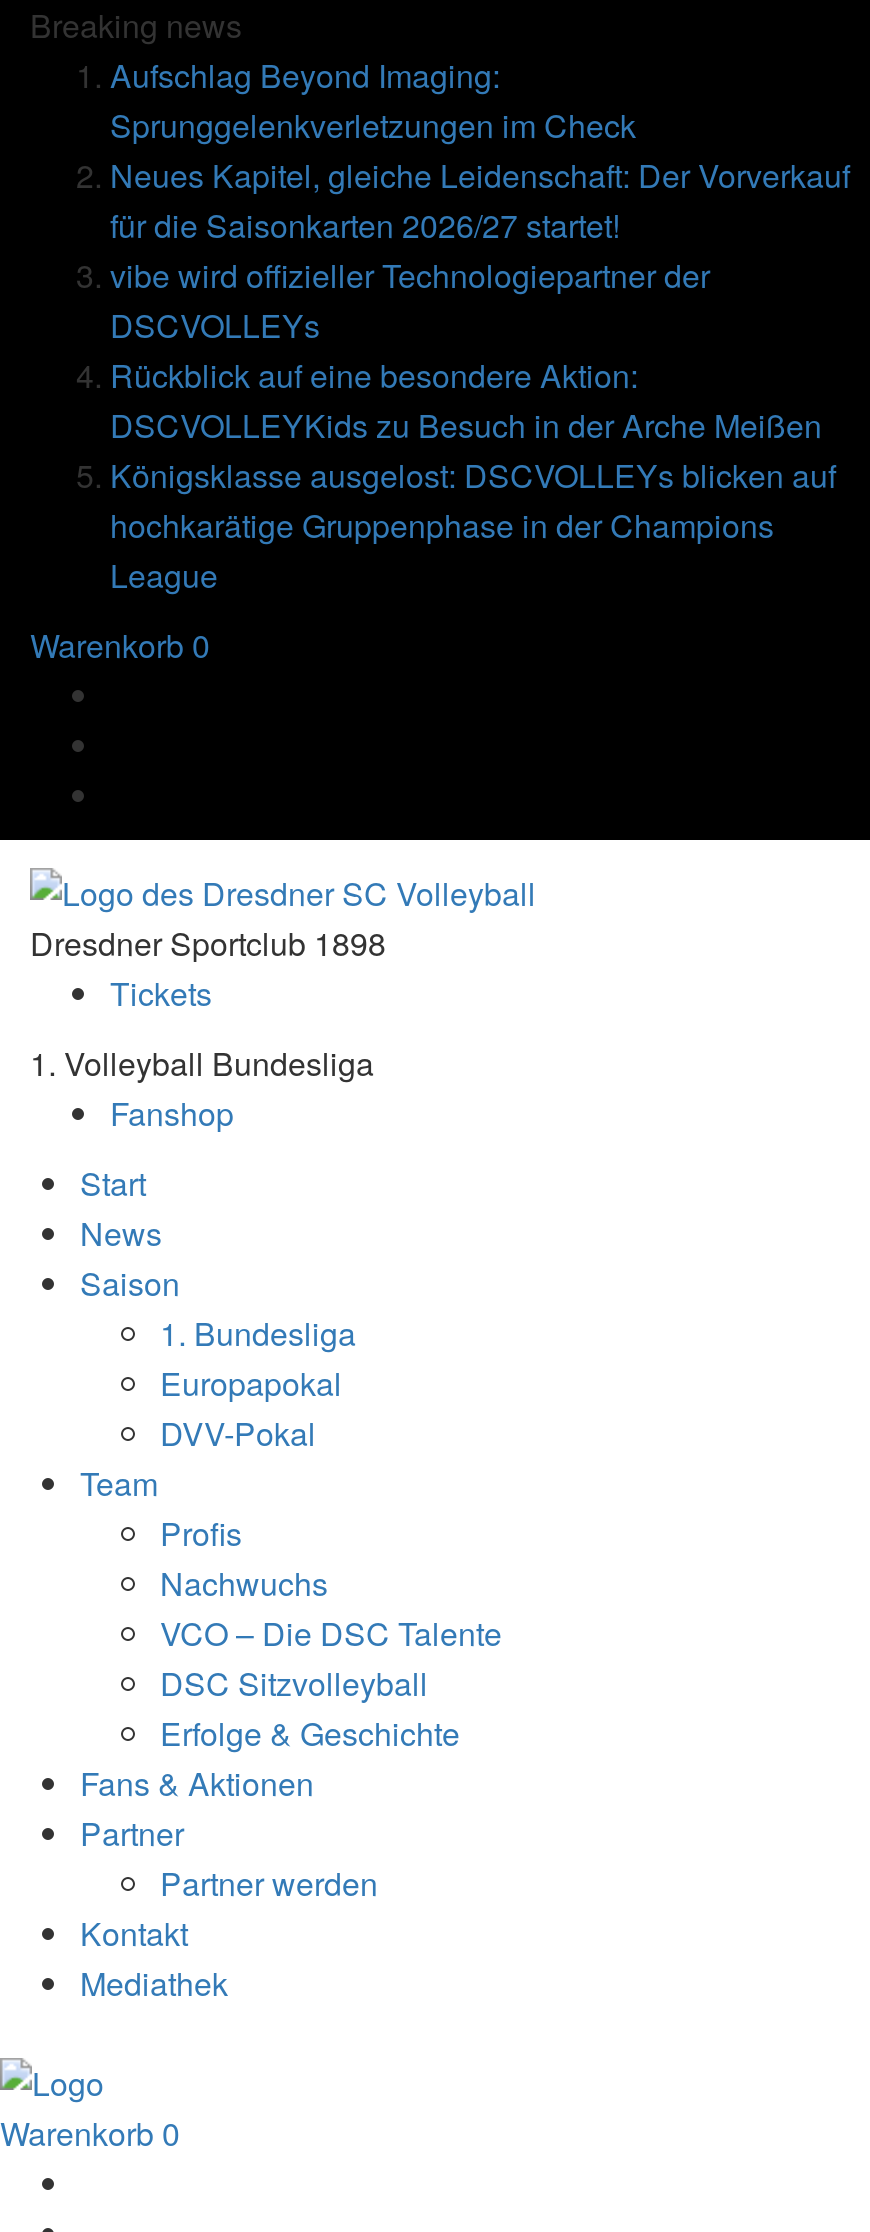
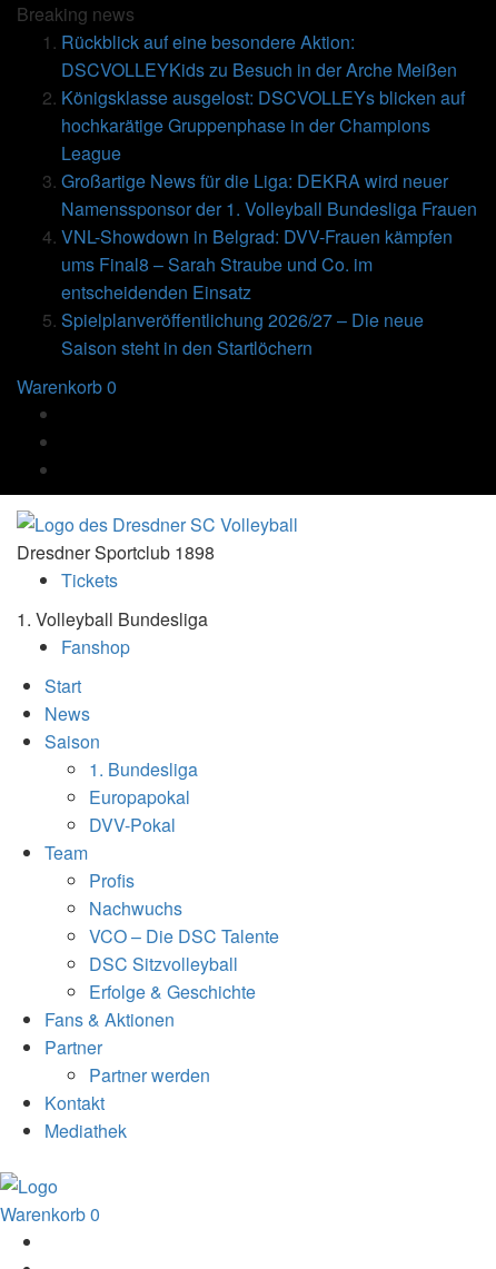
- Aufschlag Beyond Imaging:
- Sprunggelenkverletzungen im Check
- Neues Kapitel, gleiche Leidenschaft: Der Vorverkauf
- für die Saisonkarten 2026/27 startet!
- vibe wird offizieller Technologiepartner der
- DSCVOLLEYs

moved up: Rückblick auf eine besondere Aktion: | DSCVOLLEYKids zu Besuch in der Arche Meißen | Königsklasse ausgelost: DSCVOLLEYs blicken auf | hochkarätige Gruppenphase in der Champions | League

+ Großartige News für die Liga: DEKRA wird neuer
+ Namenssponsor der 1. Volleyball Bundesliga Frauen
+ VNL-Showdown in Belgrad: DVV-Frauen kämpfen
+ ums Final8 – Sarah Straube und Co. im
+ entscheidenden Einsatz
+ Spielplanveröffentlichung 2026/27 – Die neue
+ Saison steht in den Startlöchern
